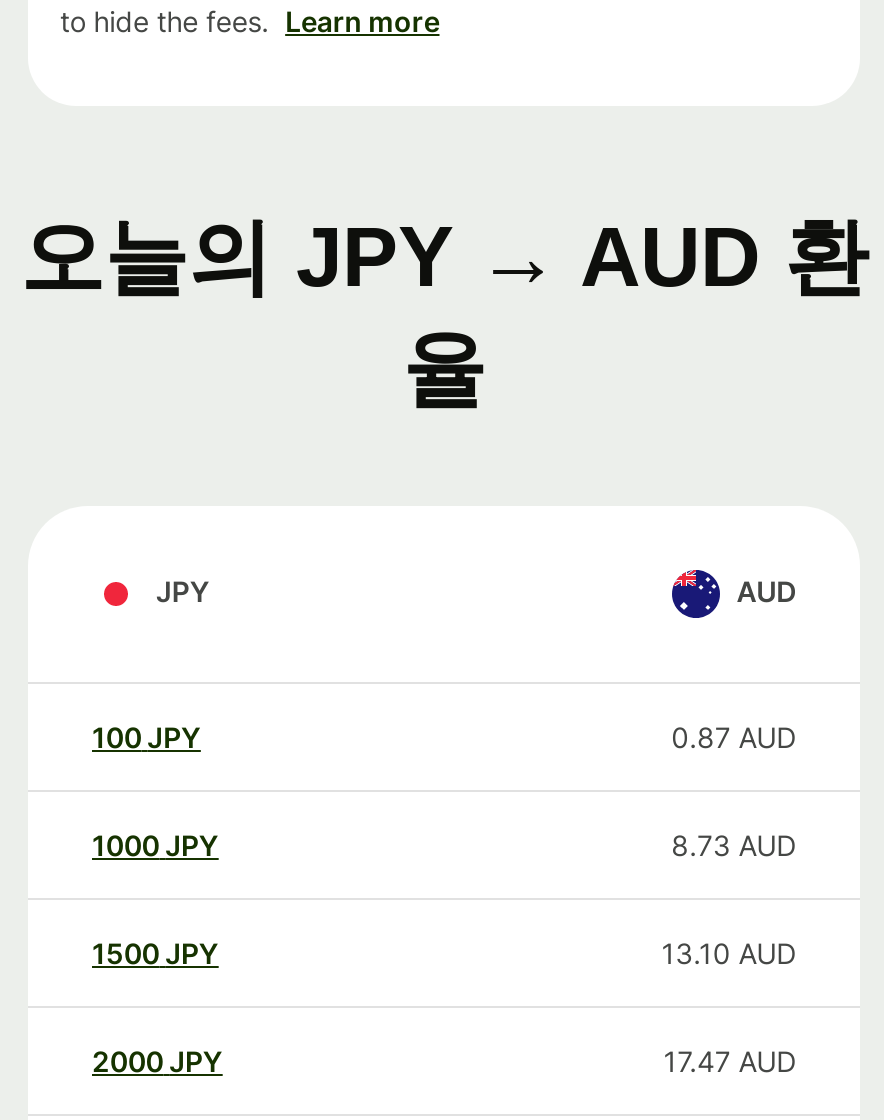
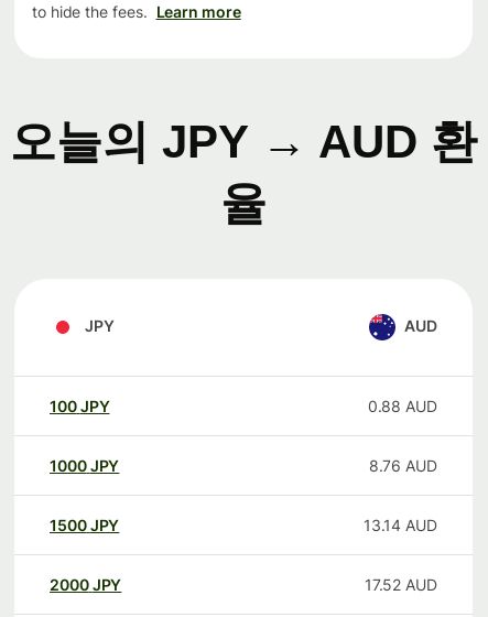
- 0.87 AUD
+ 0.88 AUD

- 8.73 AUD
+ 8.76 AUD

- 13.10 AUD
+ 13.14 AUD

- 17.47 AUD
+ 17.52 AUD
